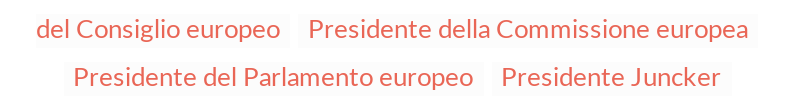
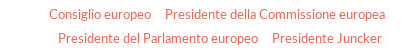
- del Consiglio europeo
+ Consiglio europeo
